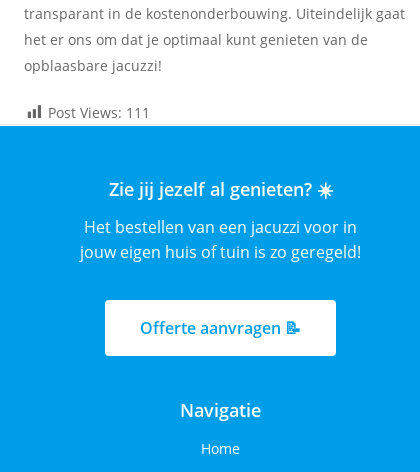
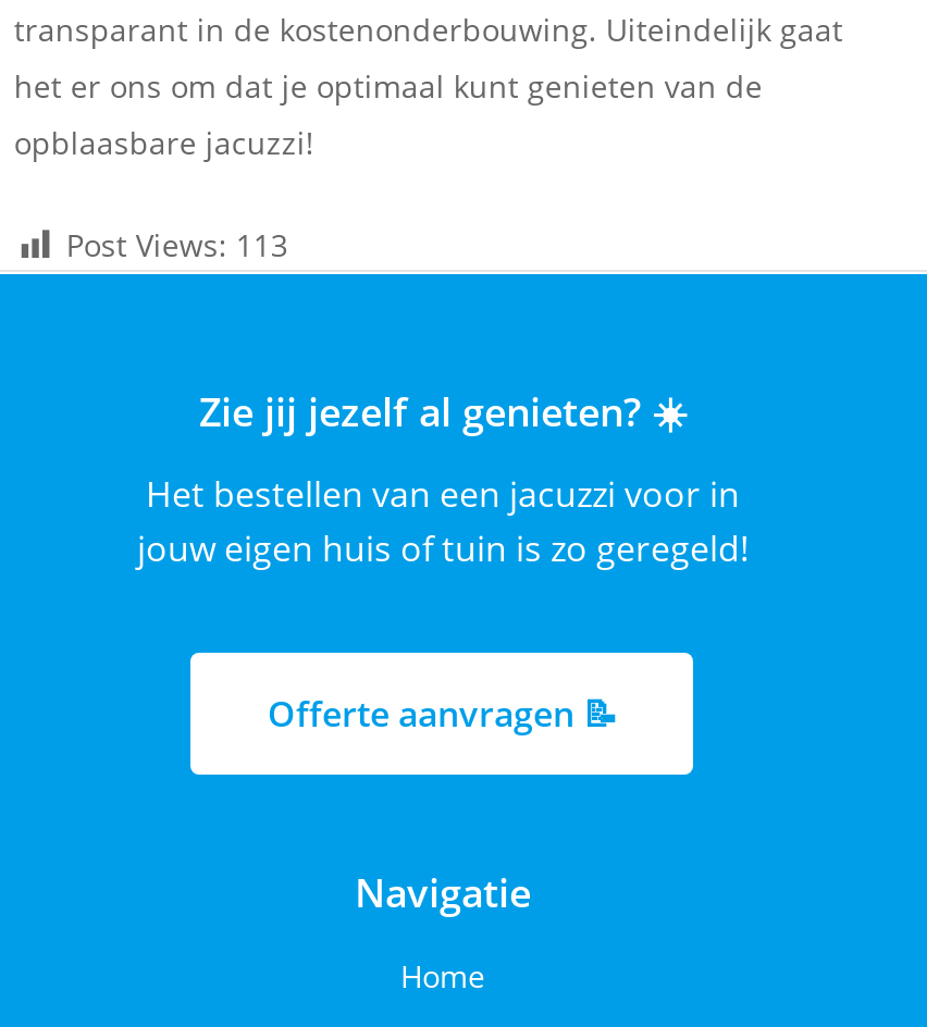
- Post Views: 111
+ Post Views: 113
